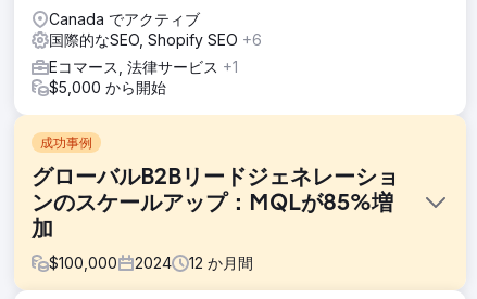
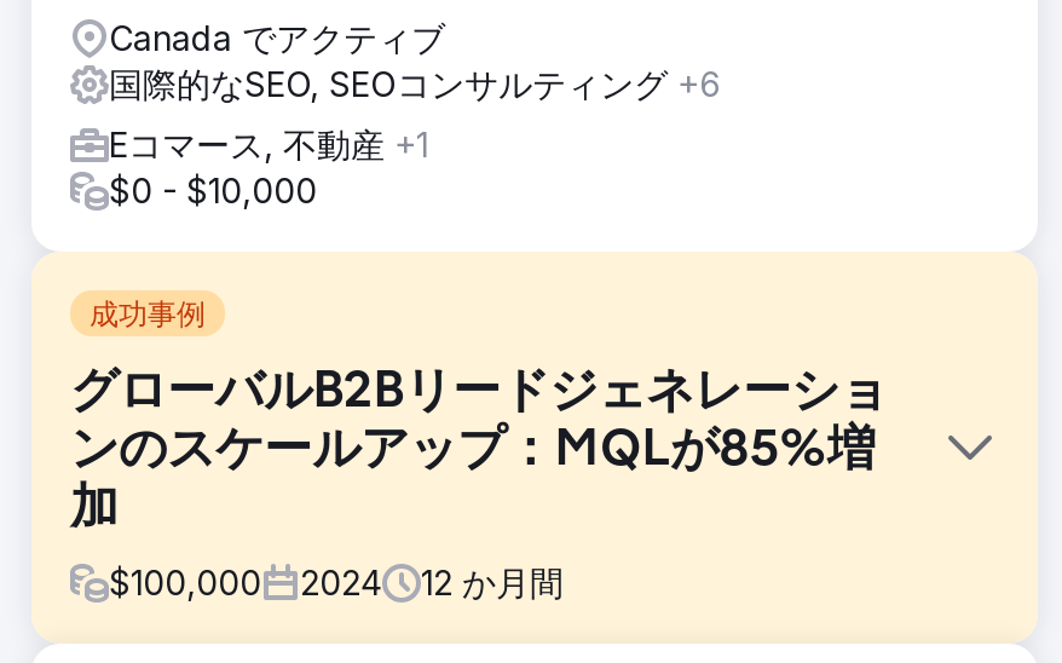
- 国際的なSEO, Shopify SEO +6
+ 国際的なSEO, SEOコンサルティング+6

- Eコマース, 法律サービス+1
- $5,000 から開始
+ Eコマース, 不動産+1
+ $0 - $10,000
